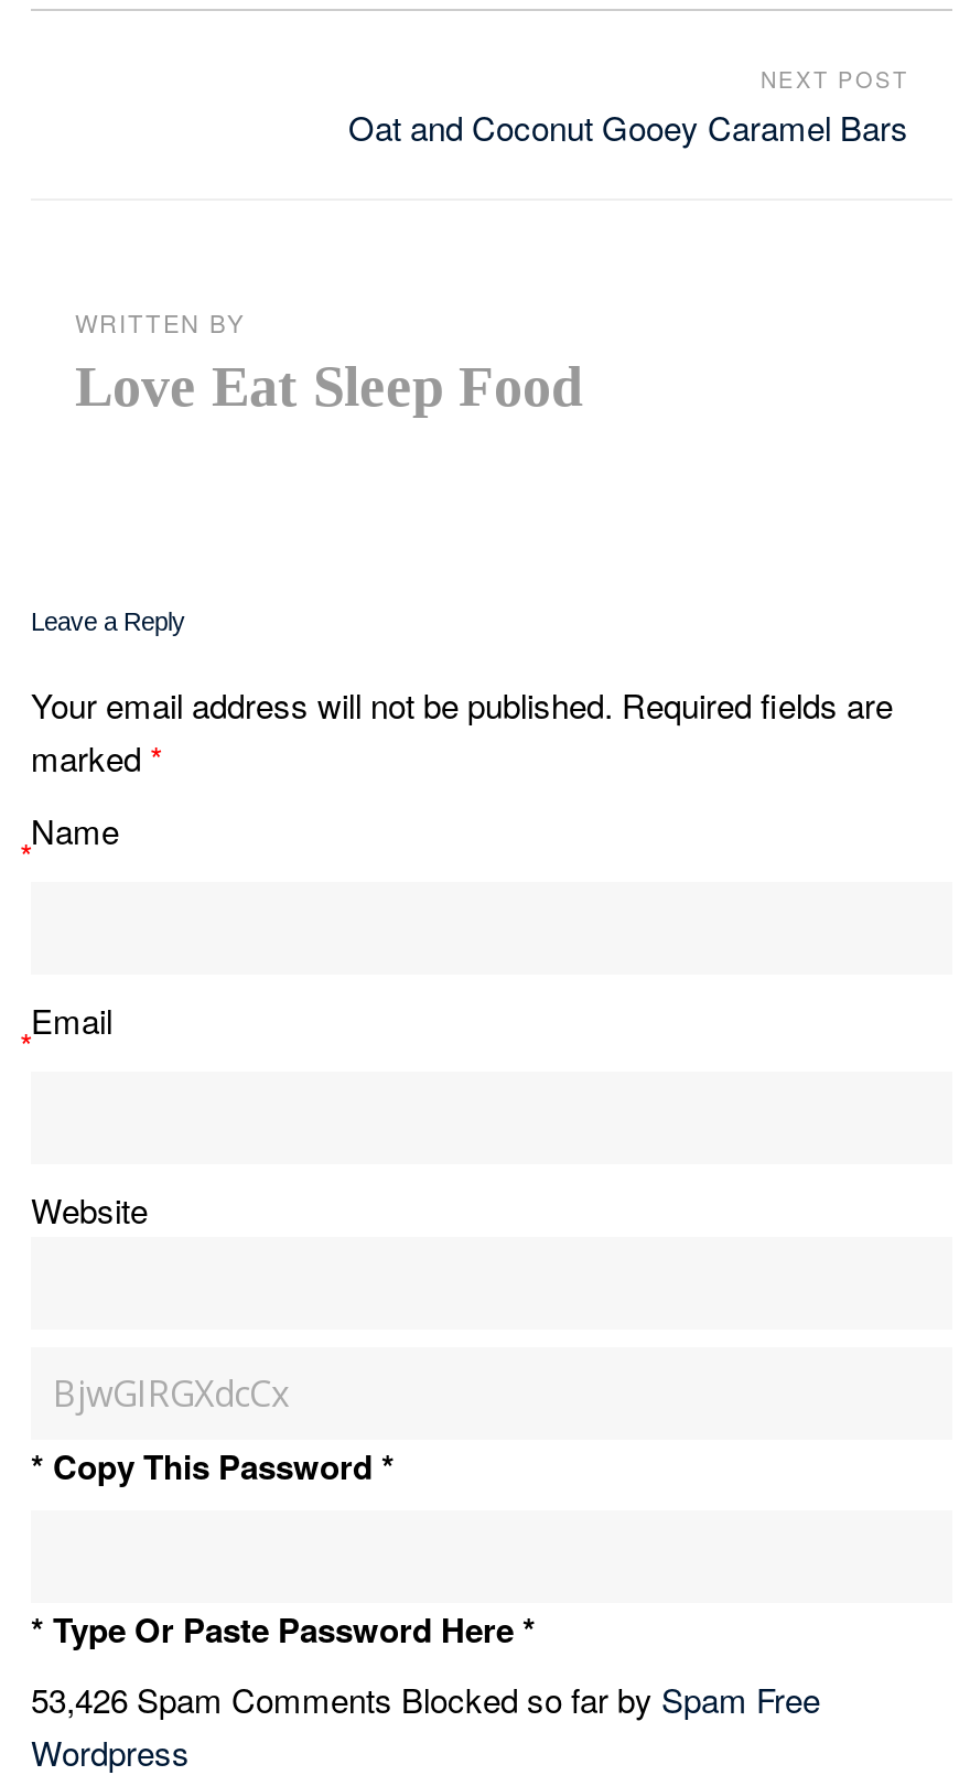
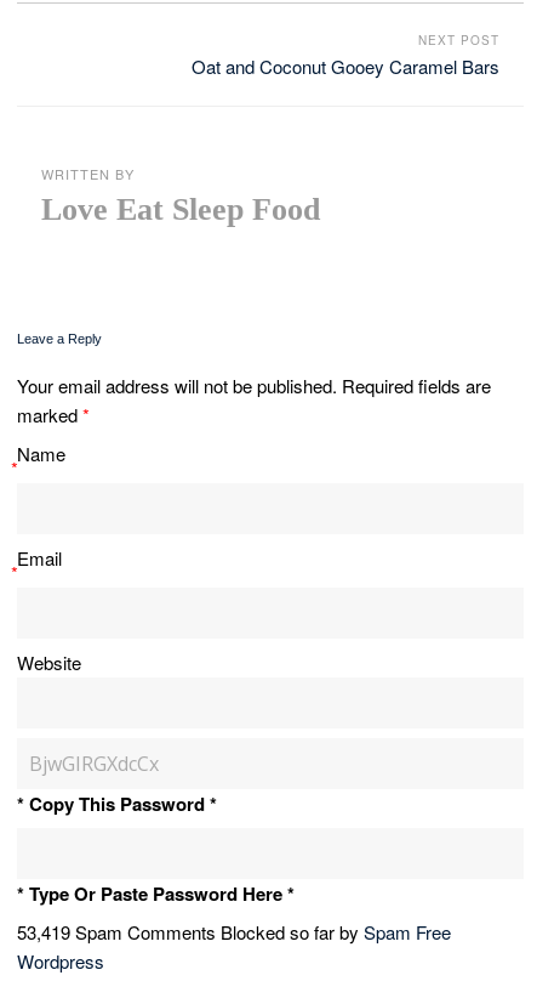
- 53,426 Spam Comments Blocked so far by Spam Free
+ 53,419 Spam Comments Blocked so far by Spam Free
